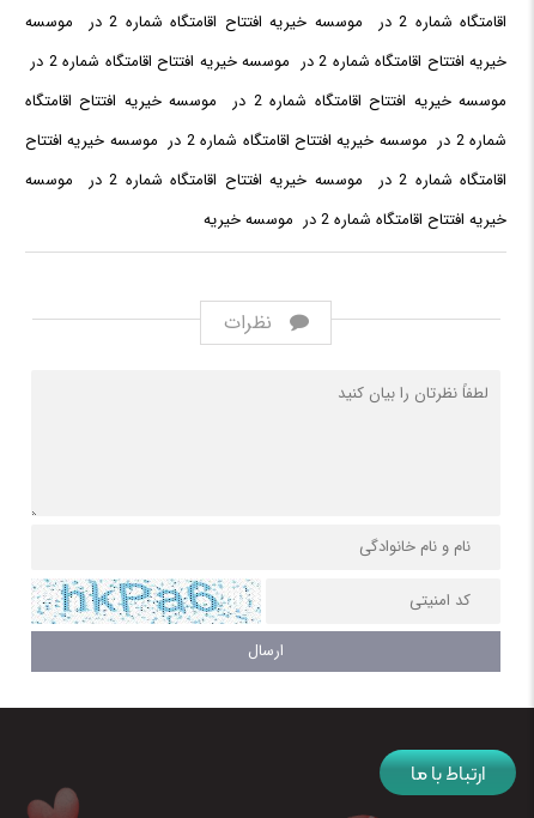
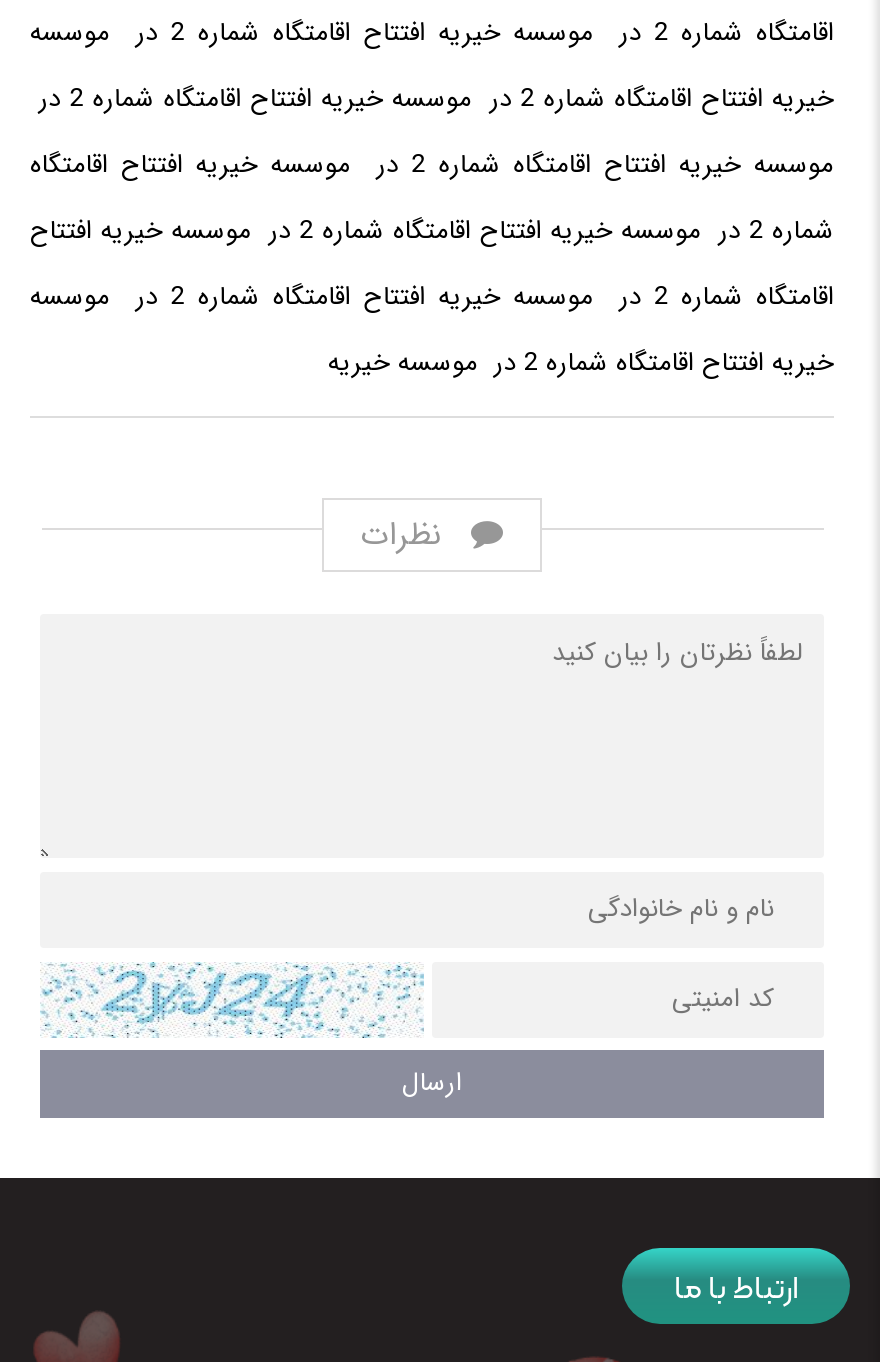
- [image]
+ [image]
